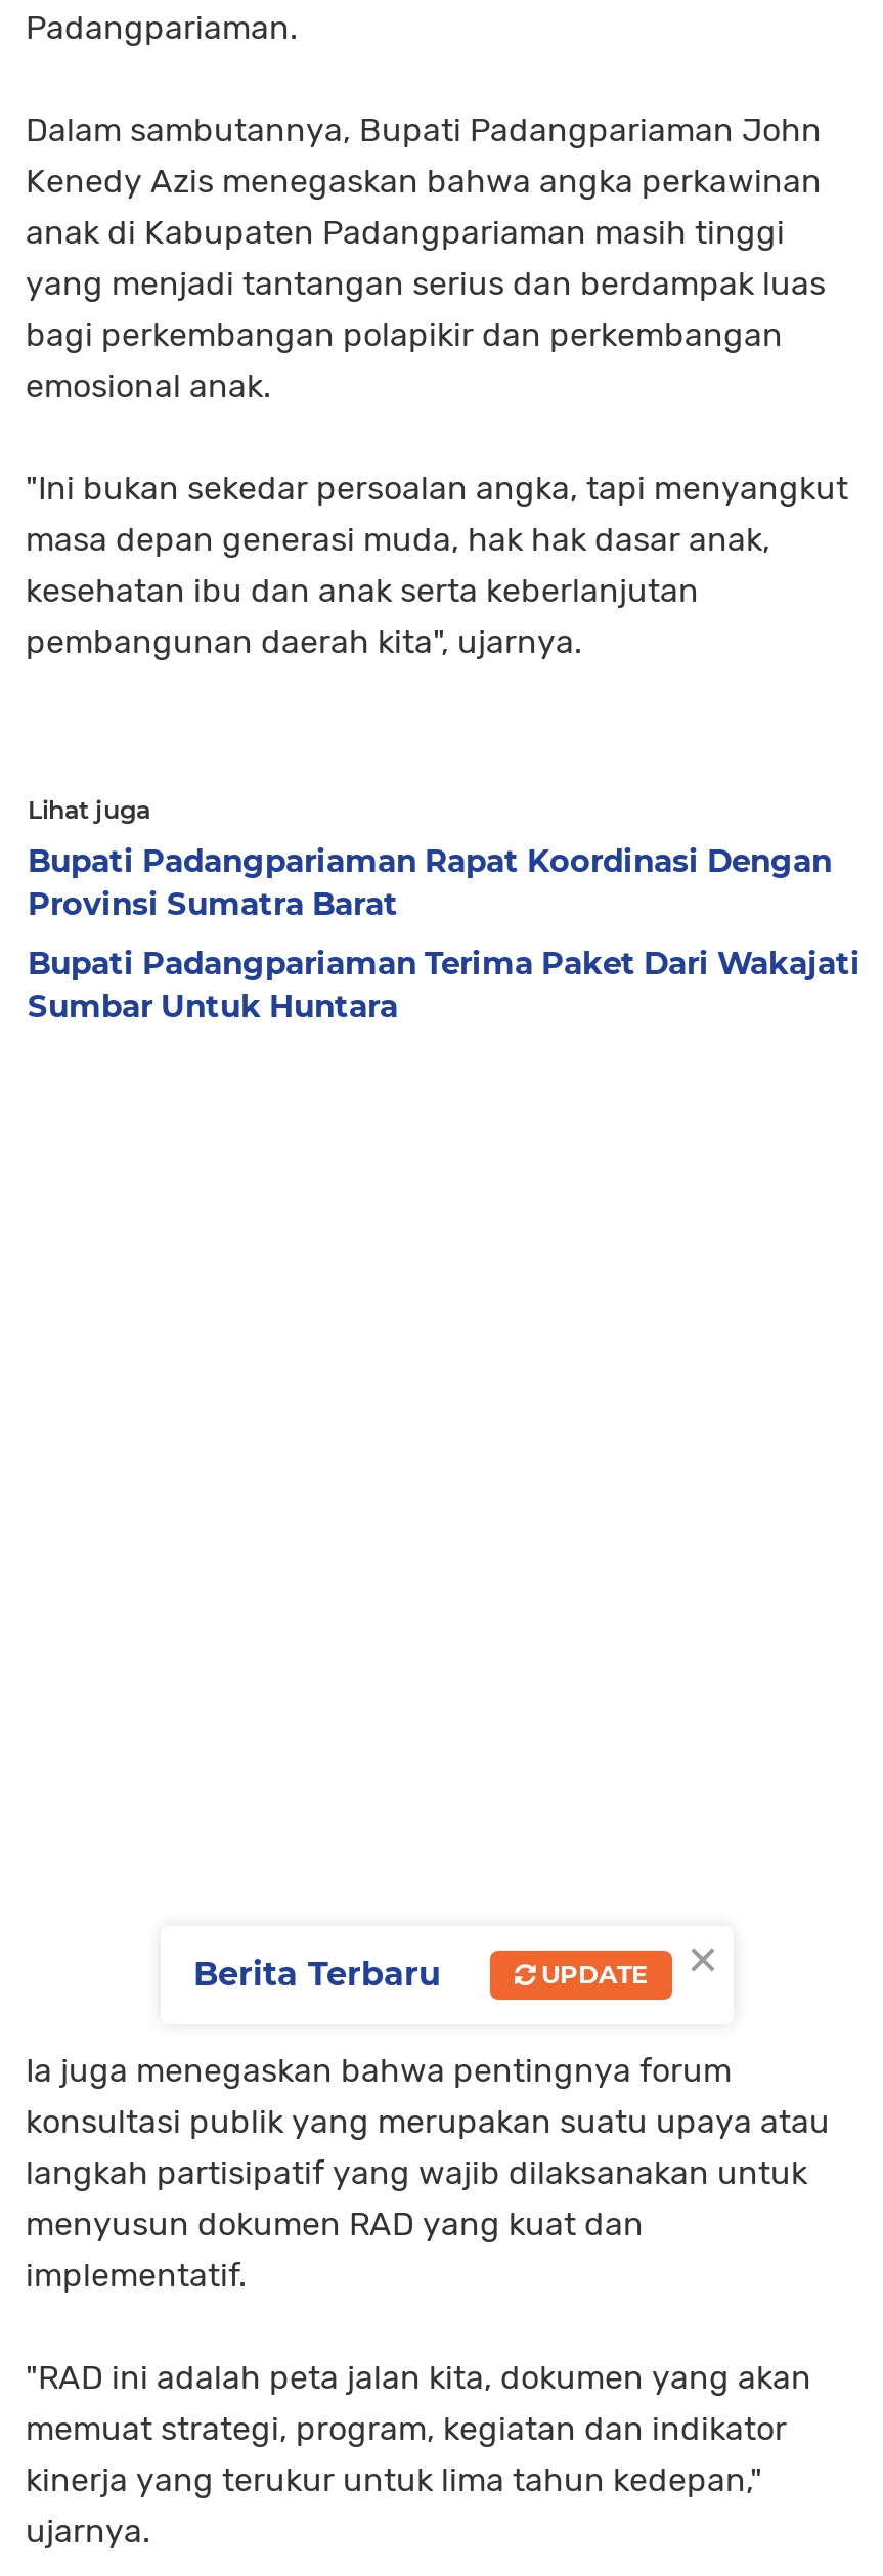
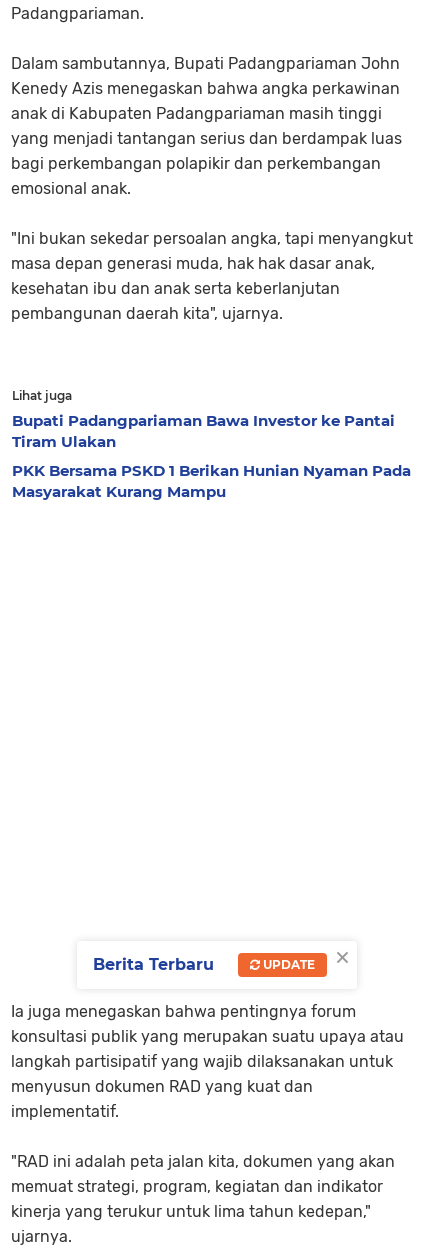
- Bupati Padangpariaman Rapat Koordinasi Dengan
- Provinsi Sumatra Barat
+ Bupati Padangpariaman Bawa Investor ke Pantai
+ Tiram Ulakan

- Bupati Padangpariaman Terima Paket Dari Wakajati
- Sumbar Untuk Huntara
+ PKK Bersama PSKD 1 Berikan Hunian Nyaman Pada
+ Masyarakat Kurang Mampu
